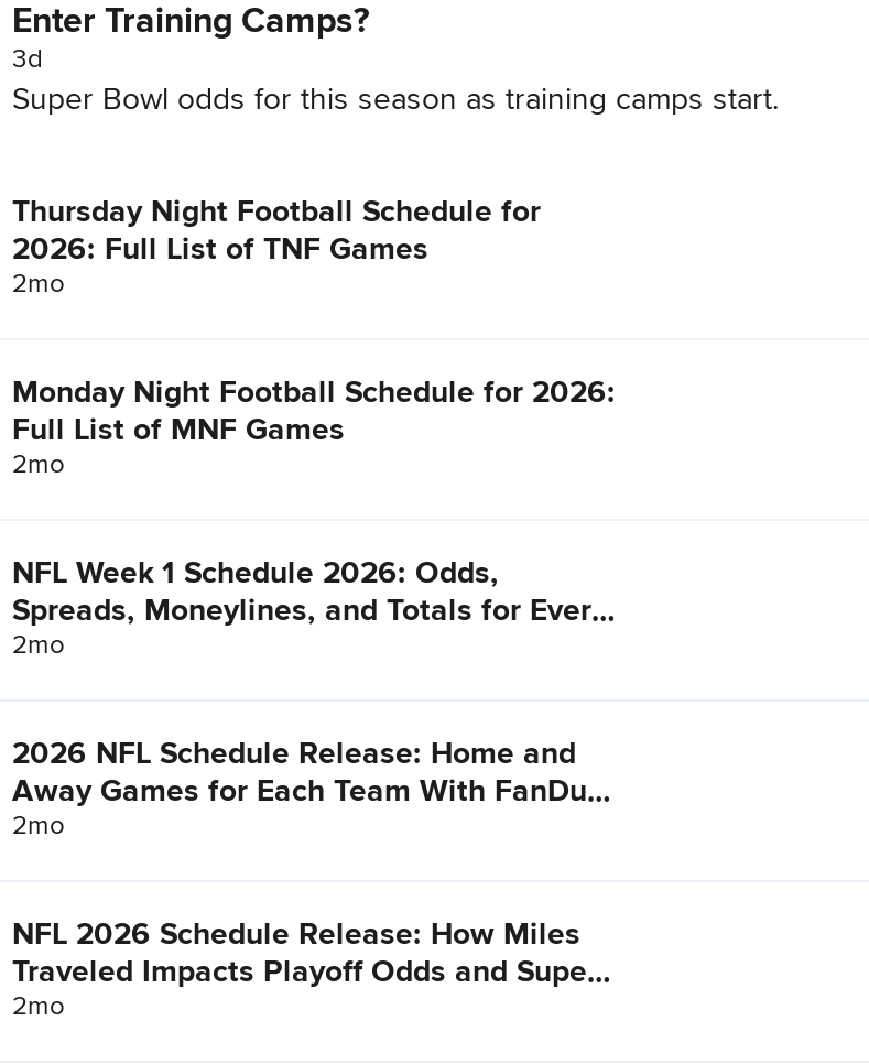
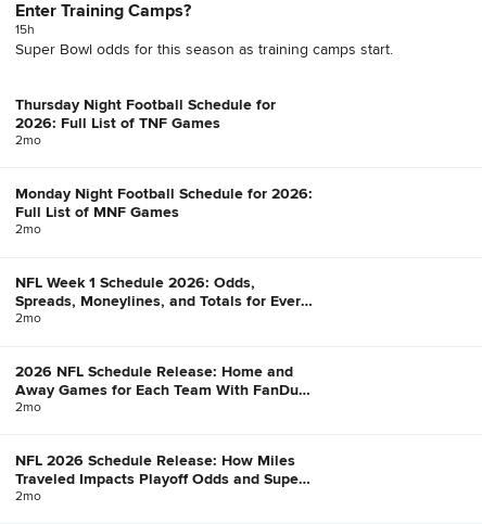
- 3d
+ 15h
